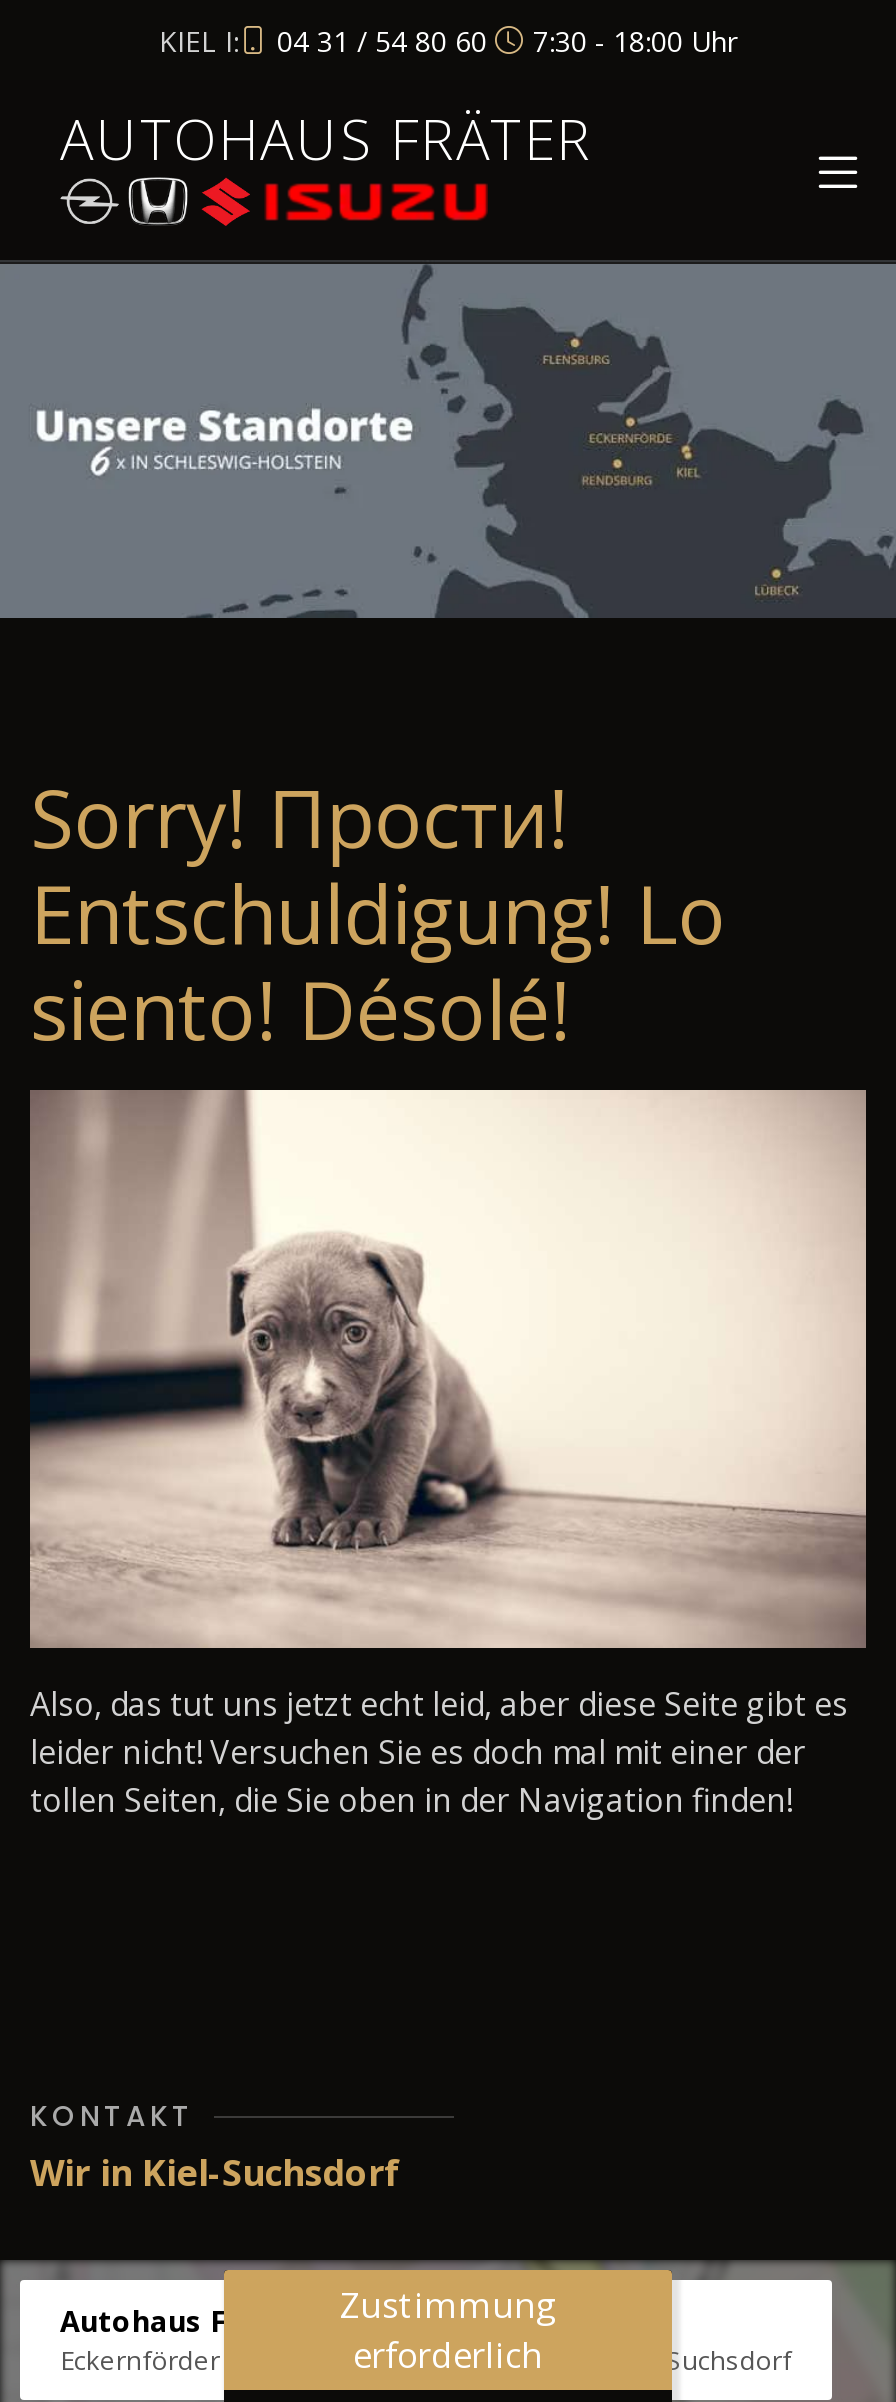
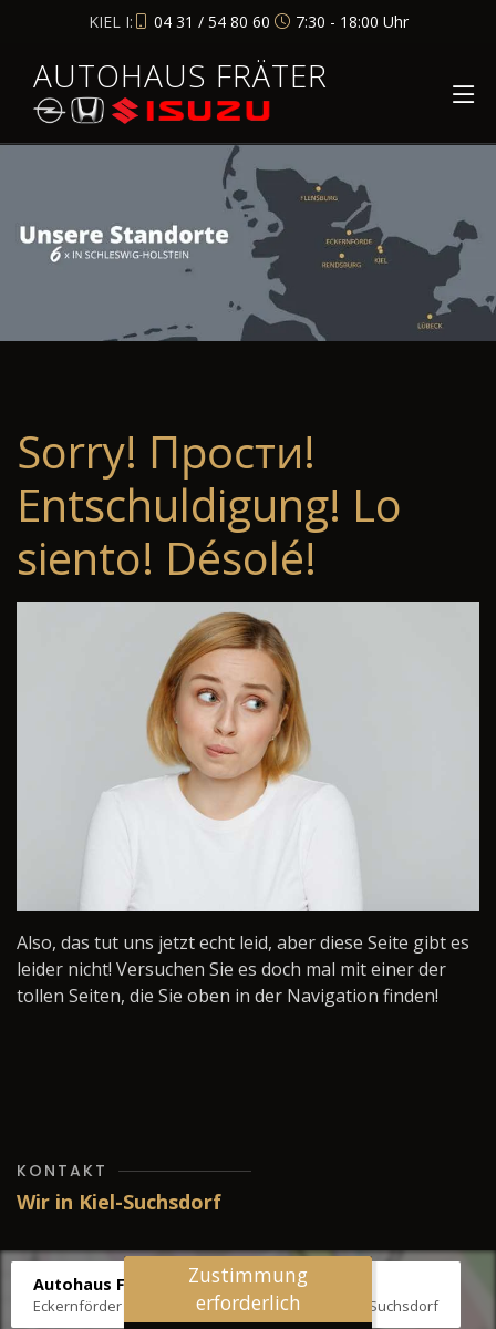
- [image]
+ [image]
